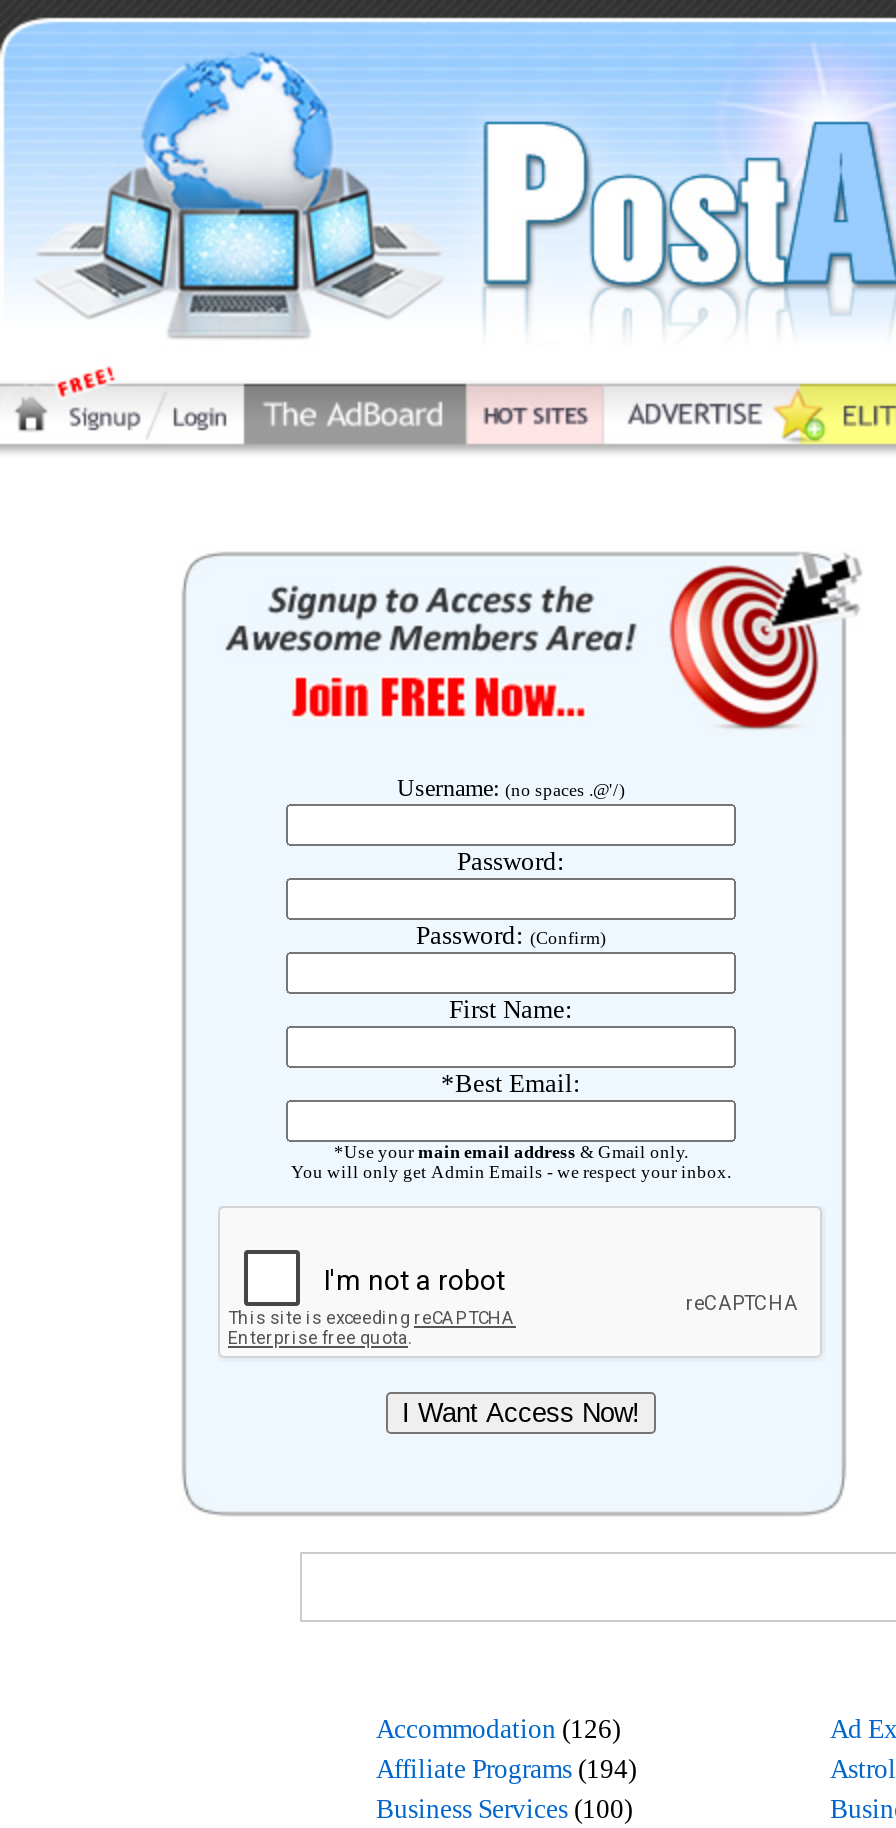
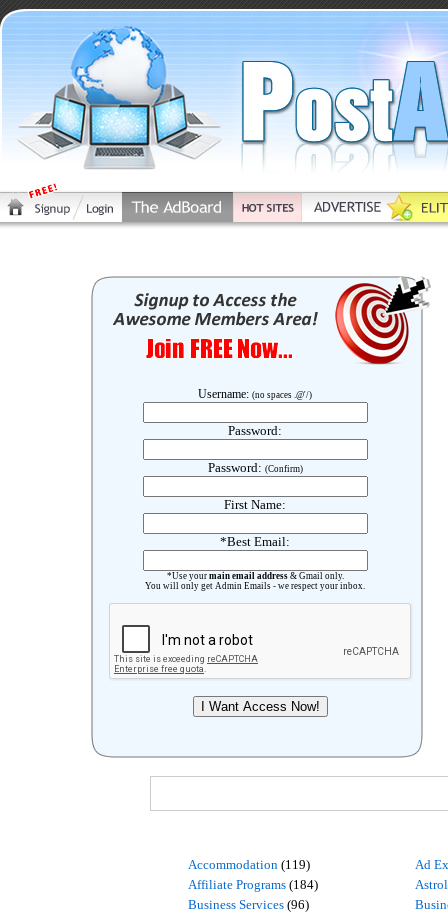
- Accommodation (126)
+ Accommodation (119)

- Affiliate Programs (194)
+ Affiliate Programs (184)

- Business Services (100)
+ Business Services (96)
